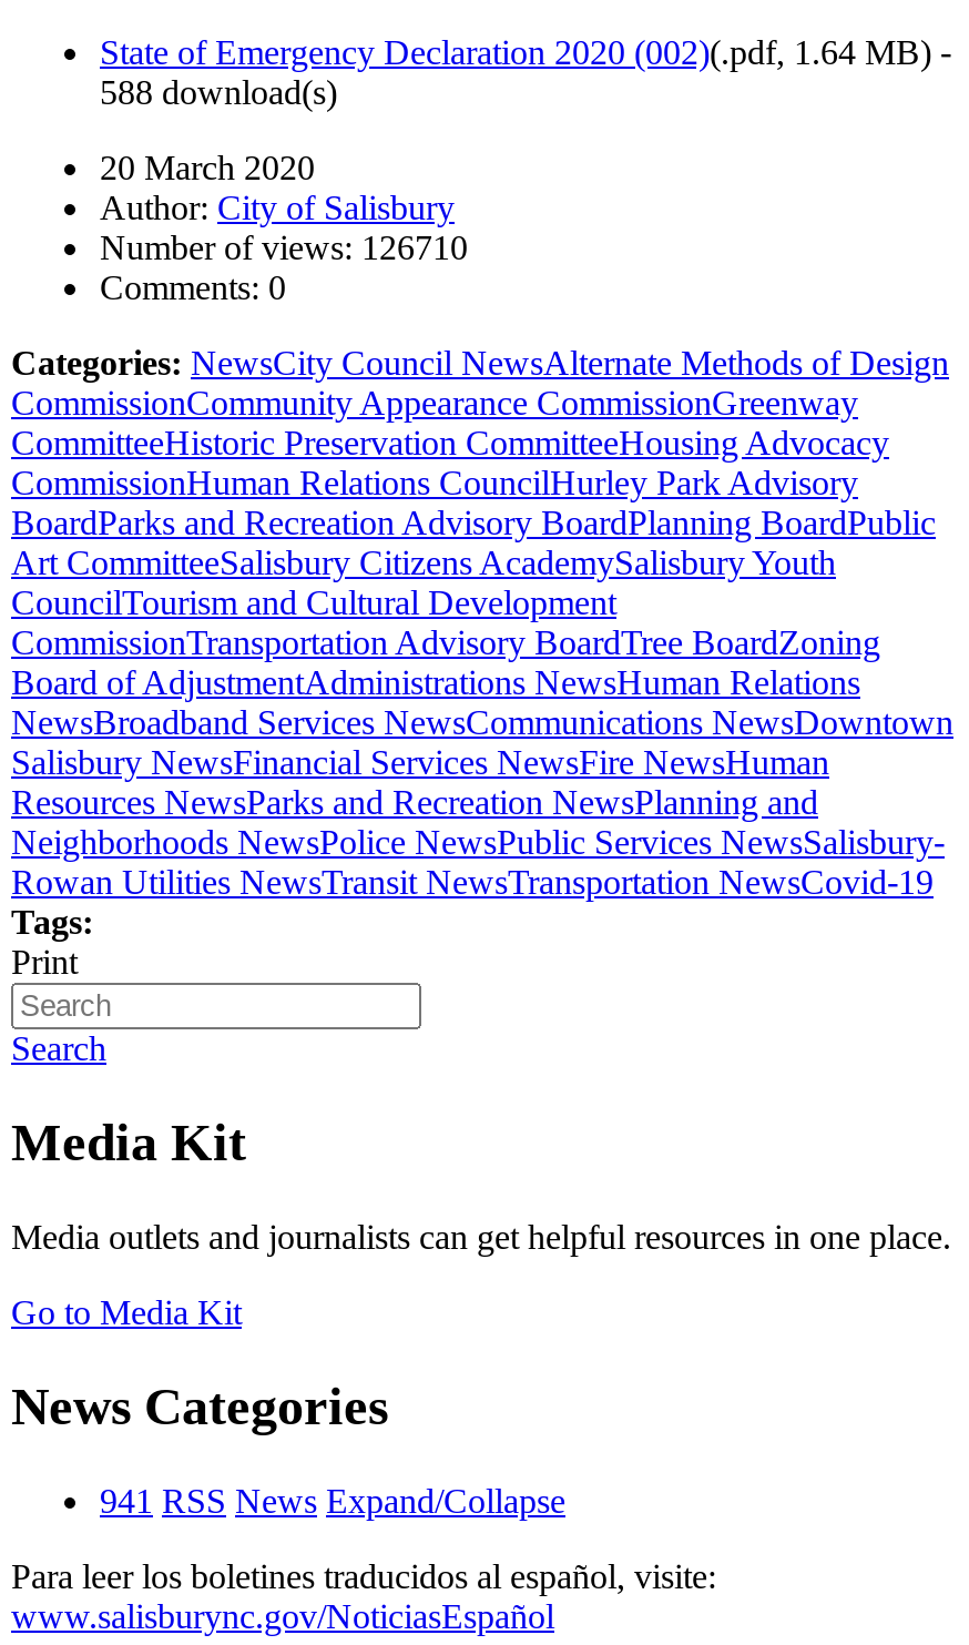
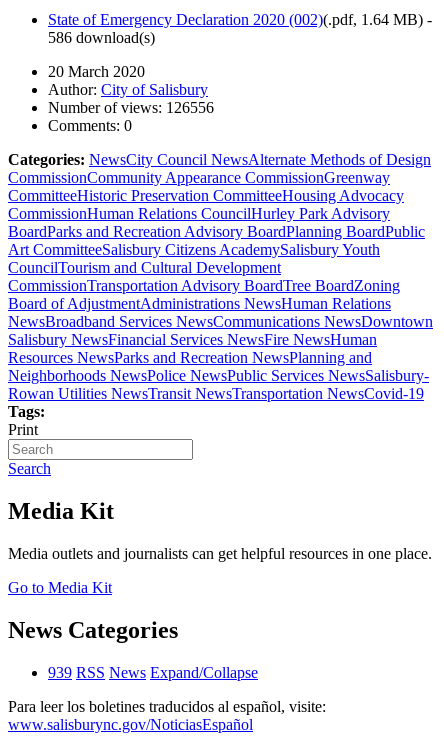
- 588 download(s)
+ 586 download(s)

- Number of views: 126710
+ Number of views: 126556

- 941 RSS News Expand/Collapse
+ 939 RSS News Expand/Collapse
